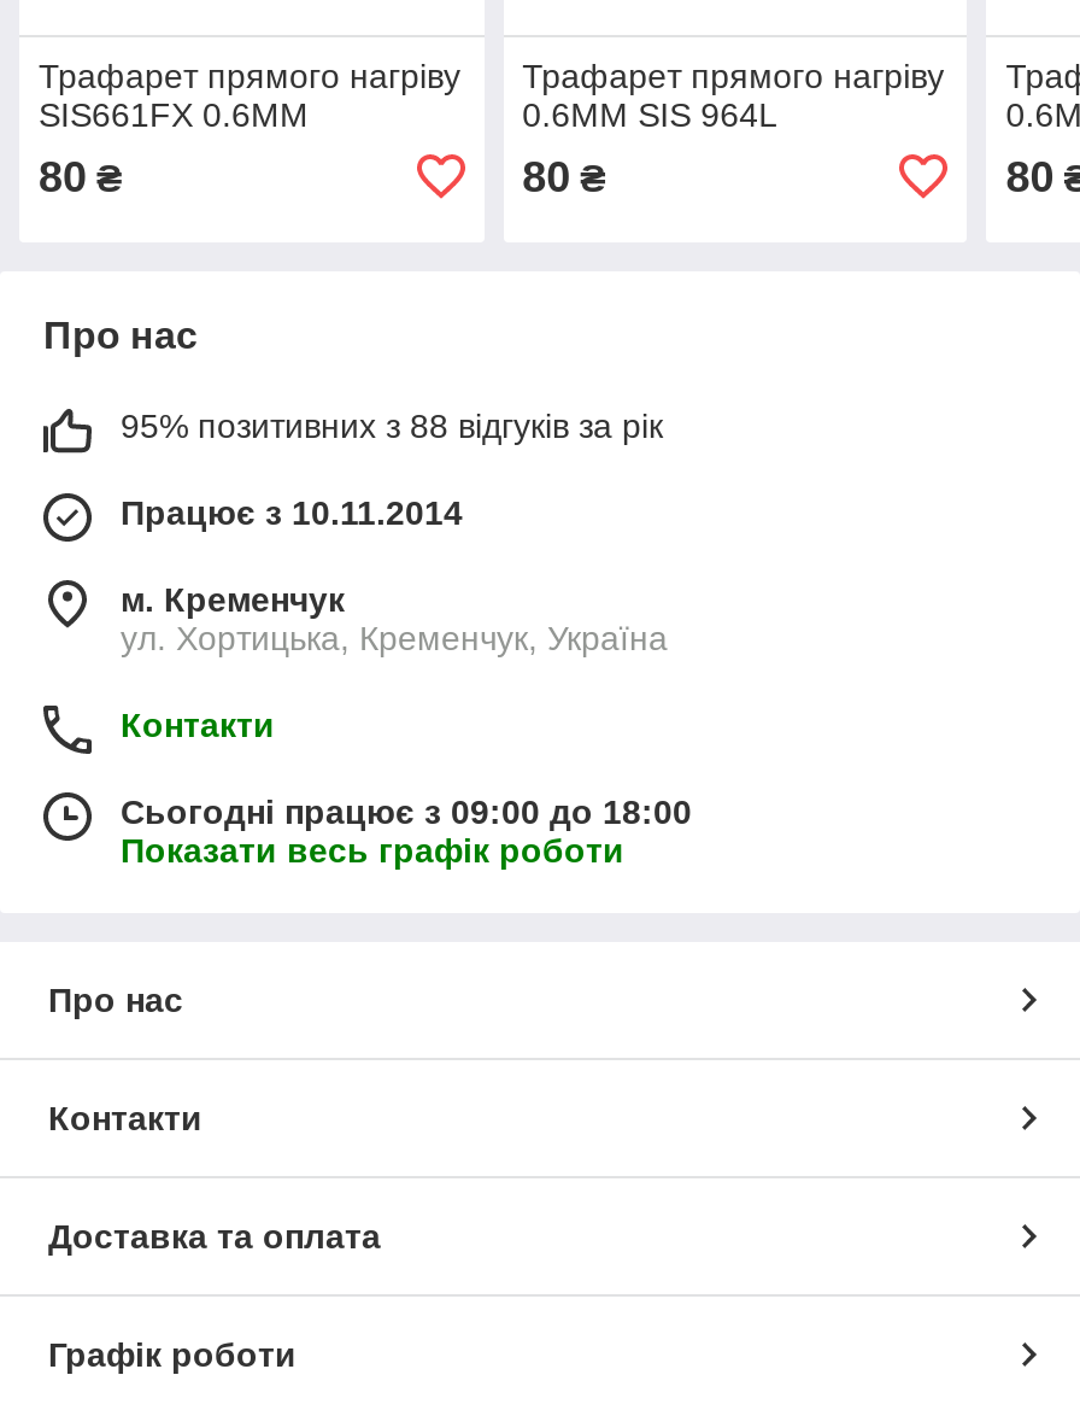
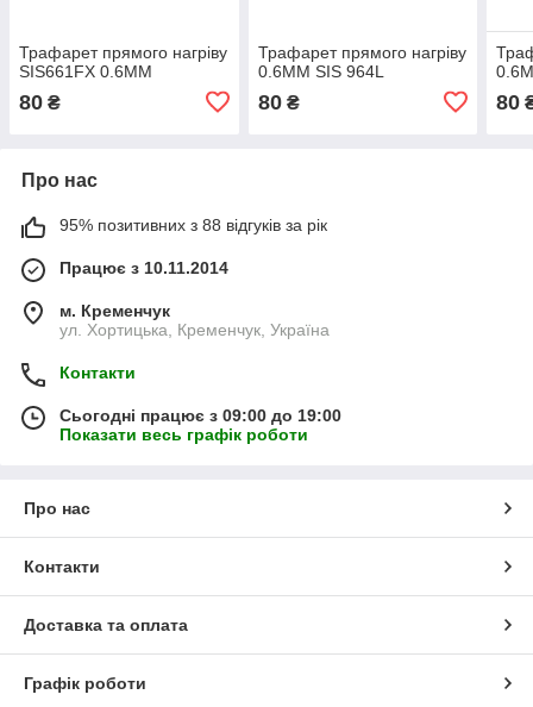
- Сьогодні працює з 09:00 до 18:00
+ Сьогодні працює з 09:00 до 19:00
